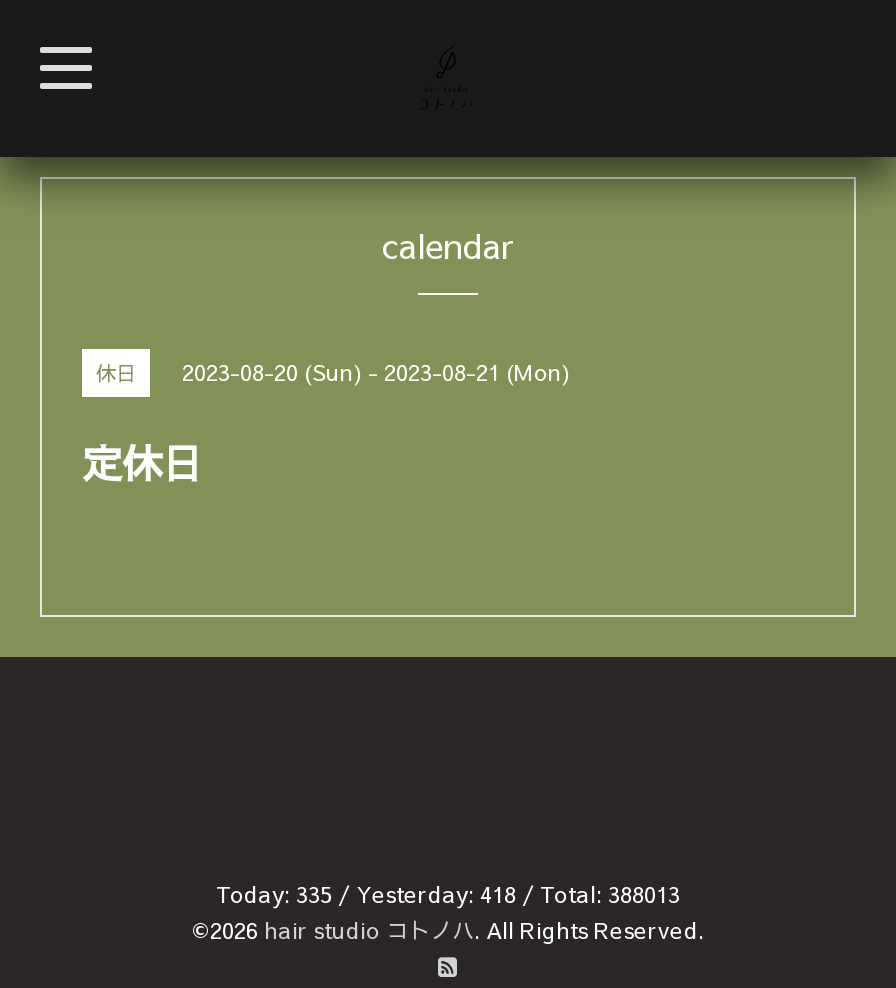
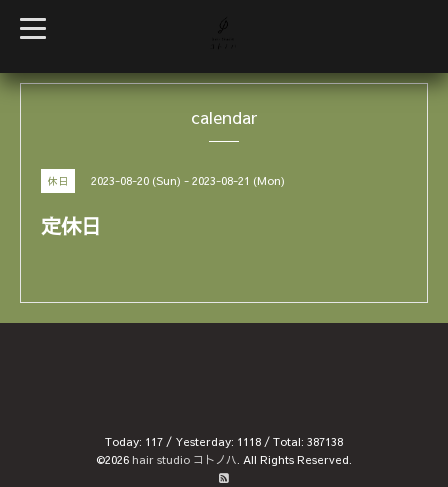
- Today: 335 / Yesterday: 418 / Total: 388013
+ Today: 117 / Yesterday: 1118 / Total: 387138
